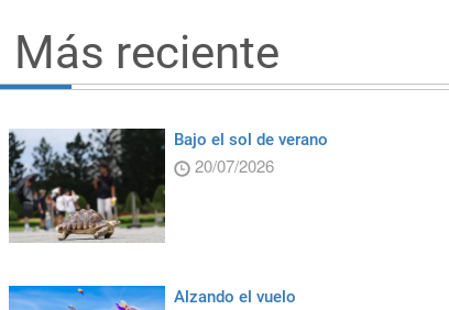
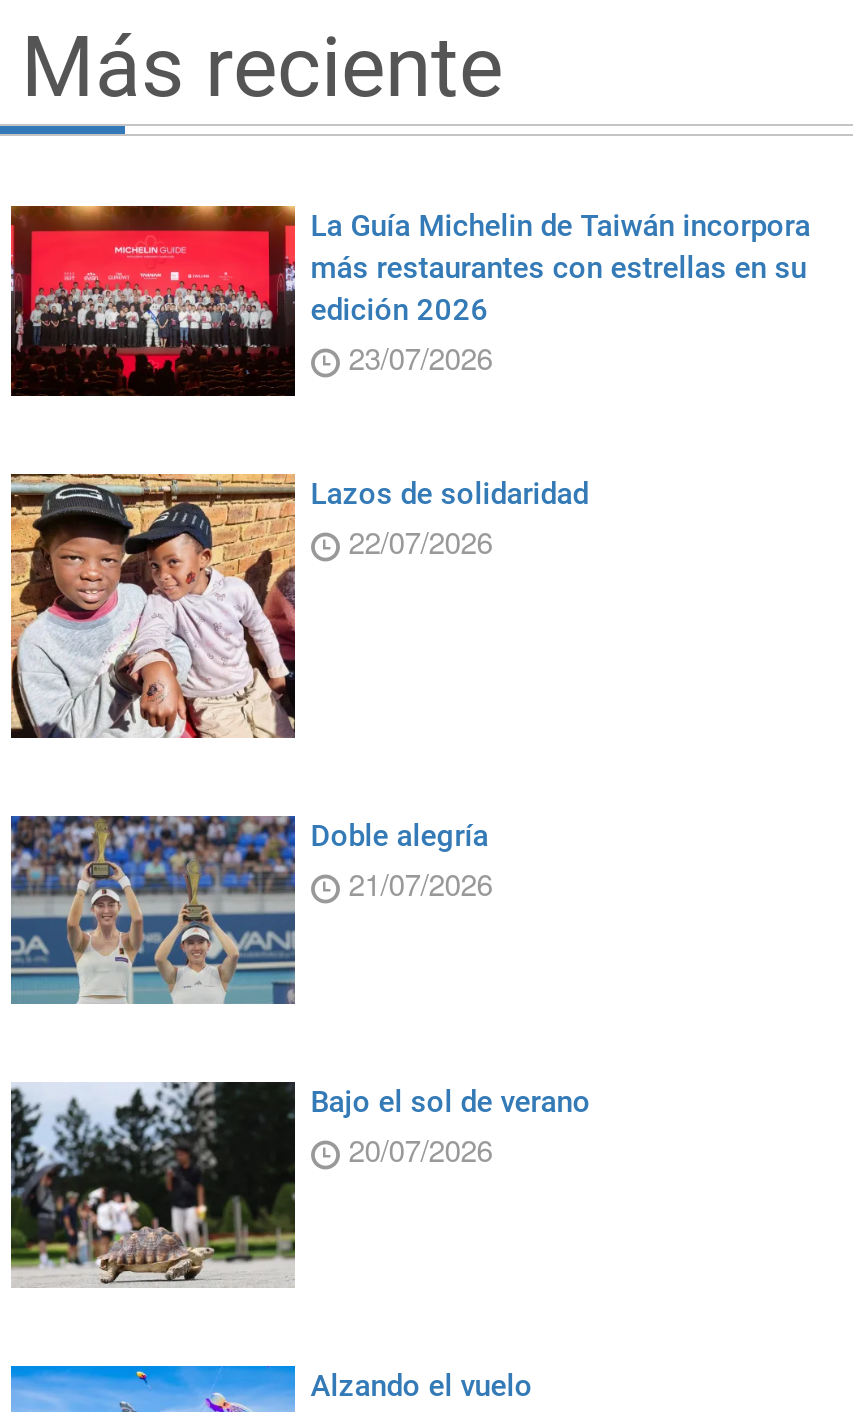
+ [image]
+ La Guía Michelin de Taiwán incorpora
+ más restaurantes con estrellas en su
+ edición 2026
+ 23/07/2026
+ Lazos de solidaridad
+ 22/07/2026

+ [image]
+ Doble alegría
+ 21/07/2026

+ [image]
